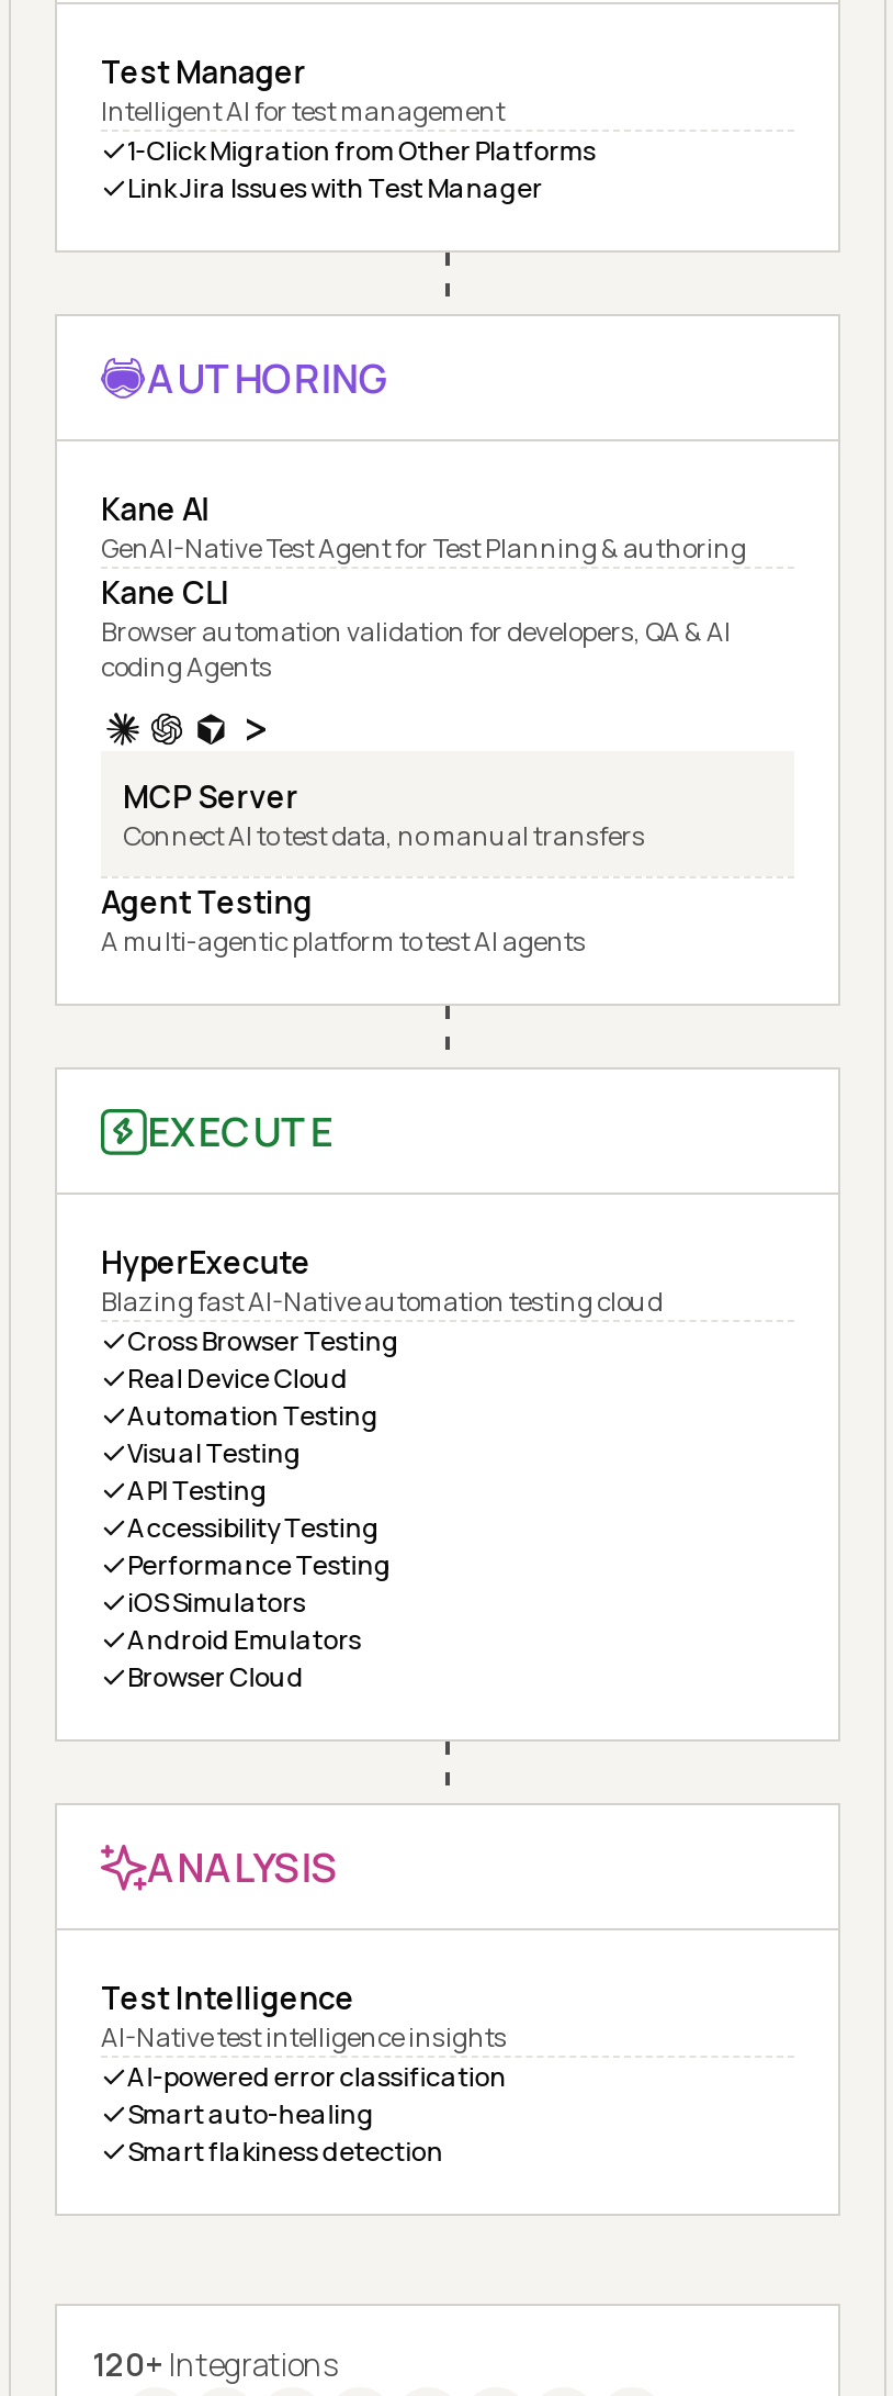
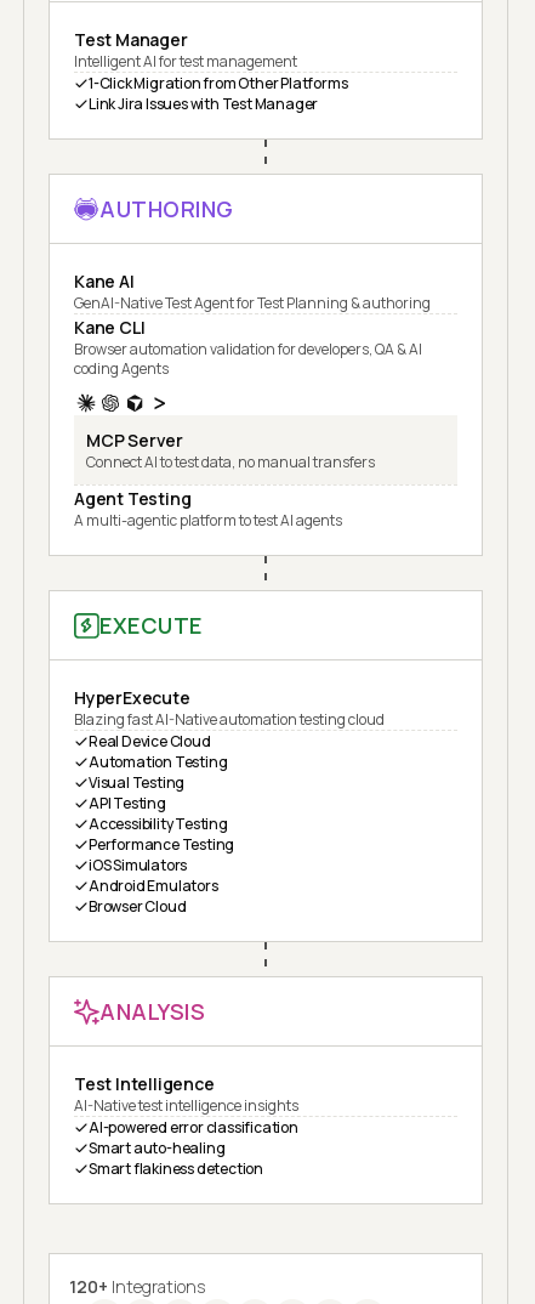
- Cross Browser Testing
